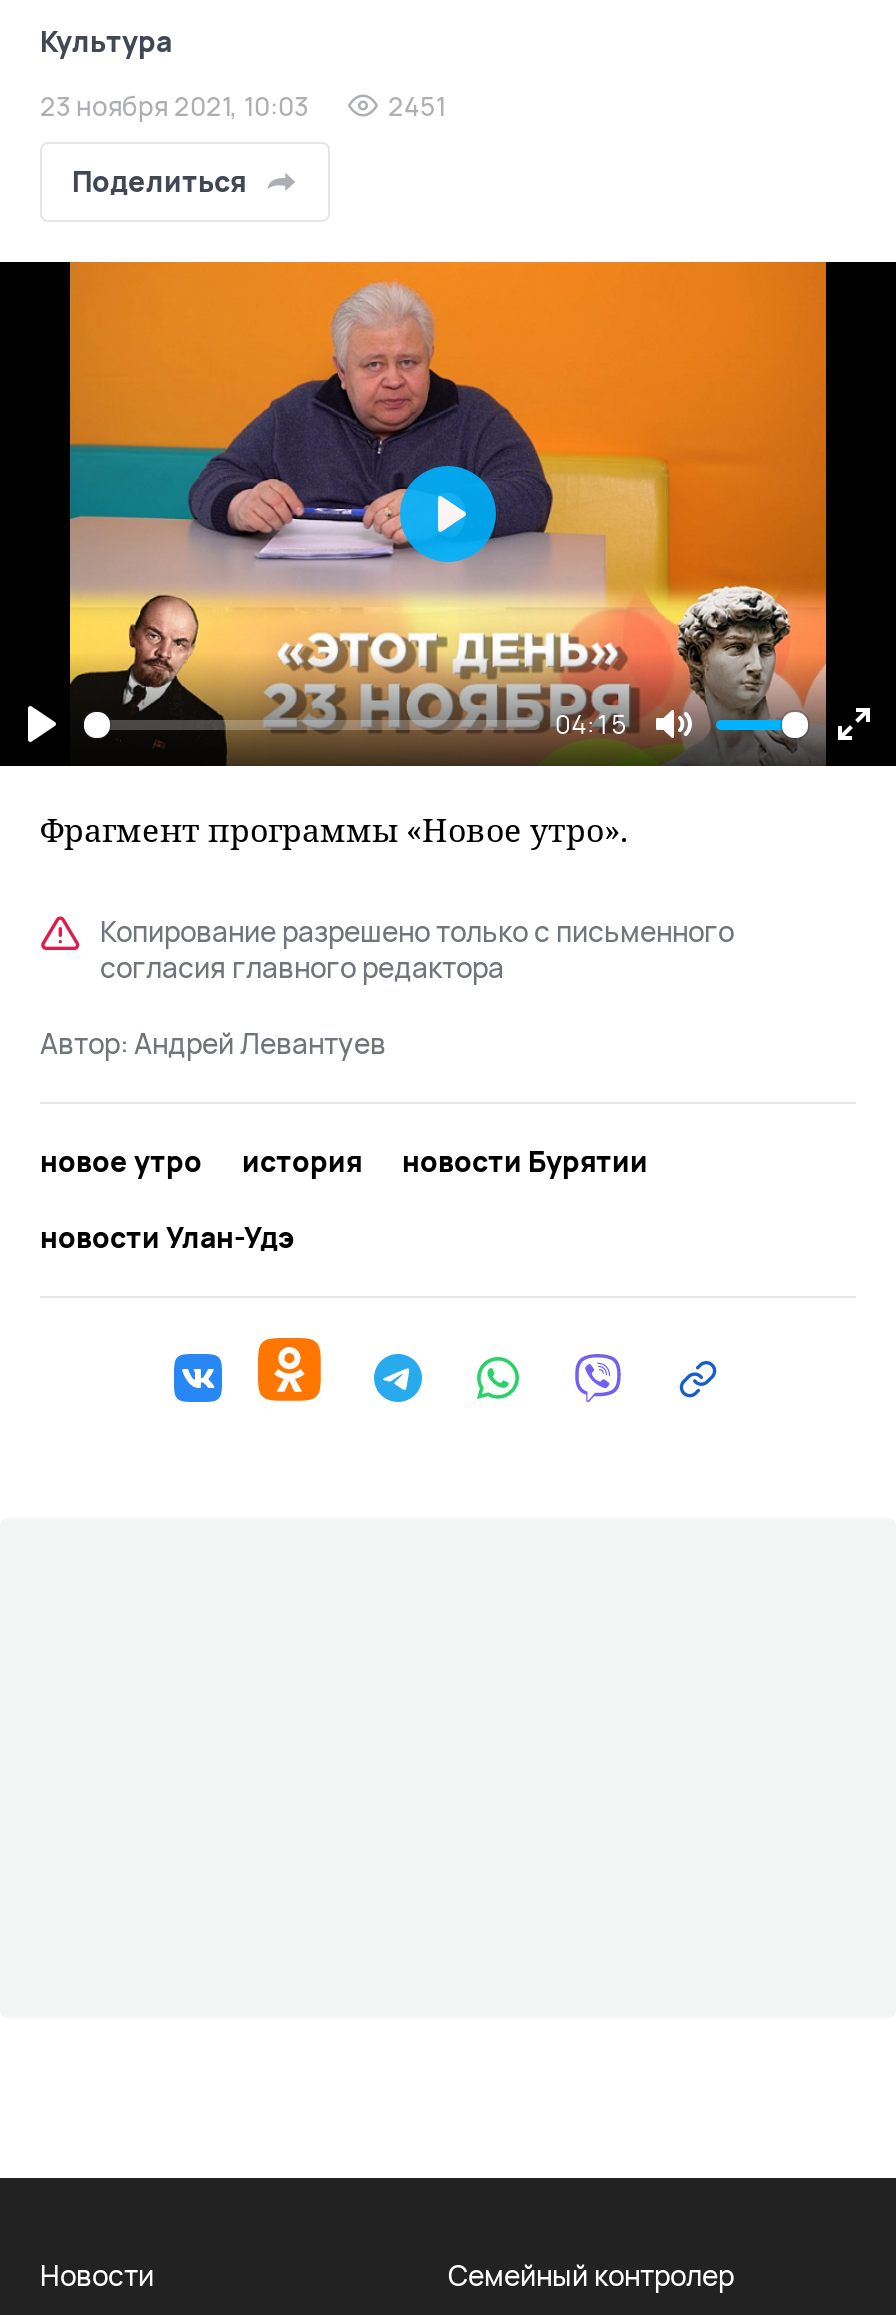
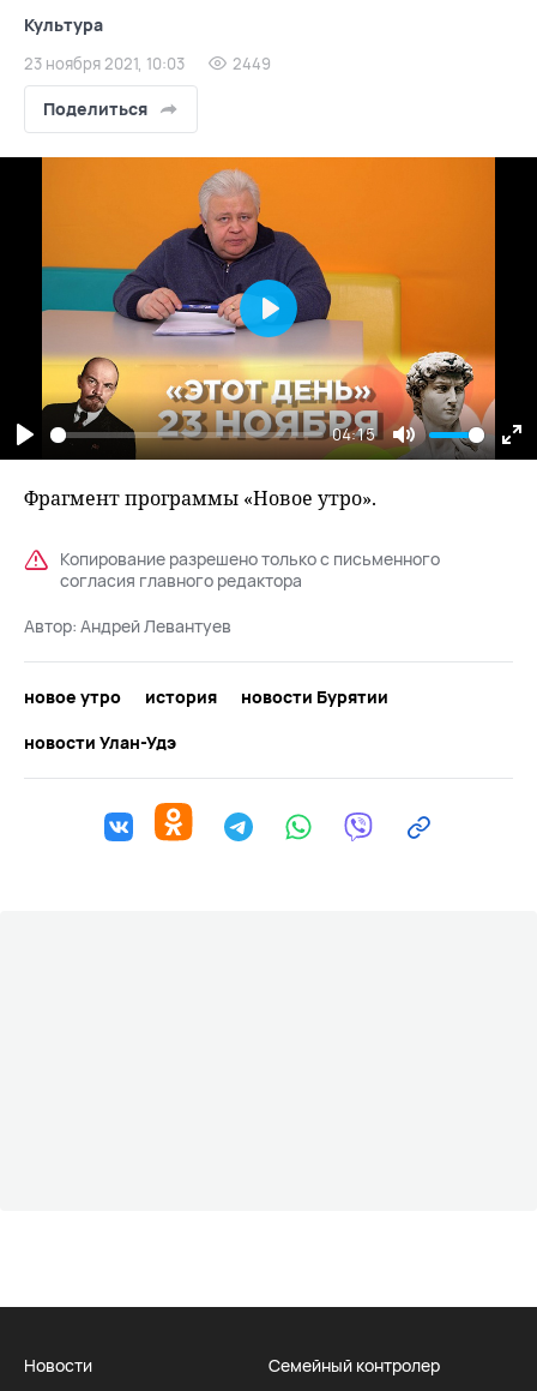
- 2451
+ 2449
